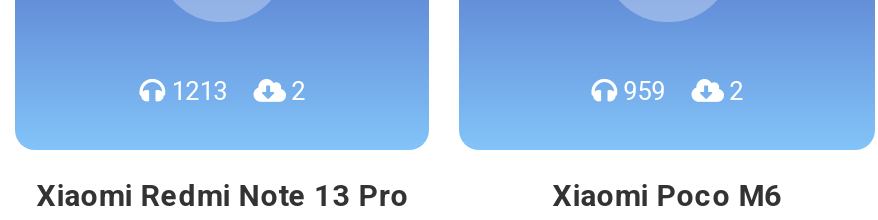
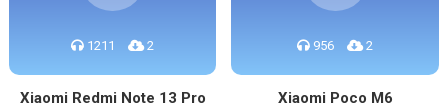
- 1213 2
+ 1211 2

- 959 2
+ 956 2
